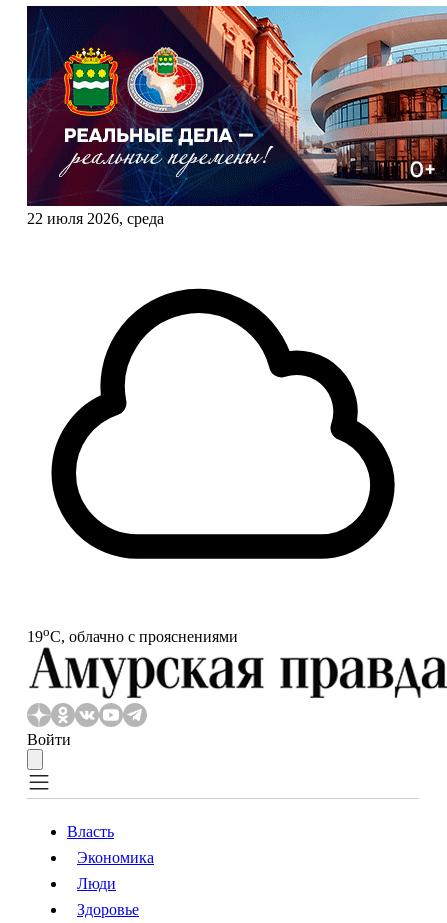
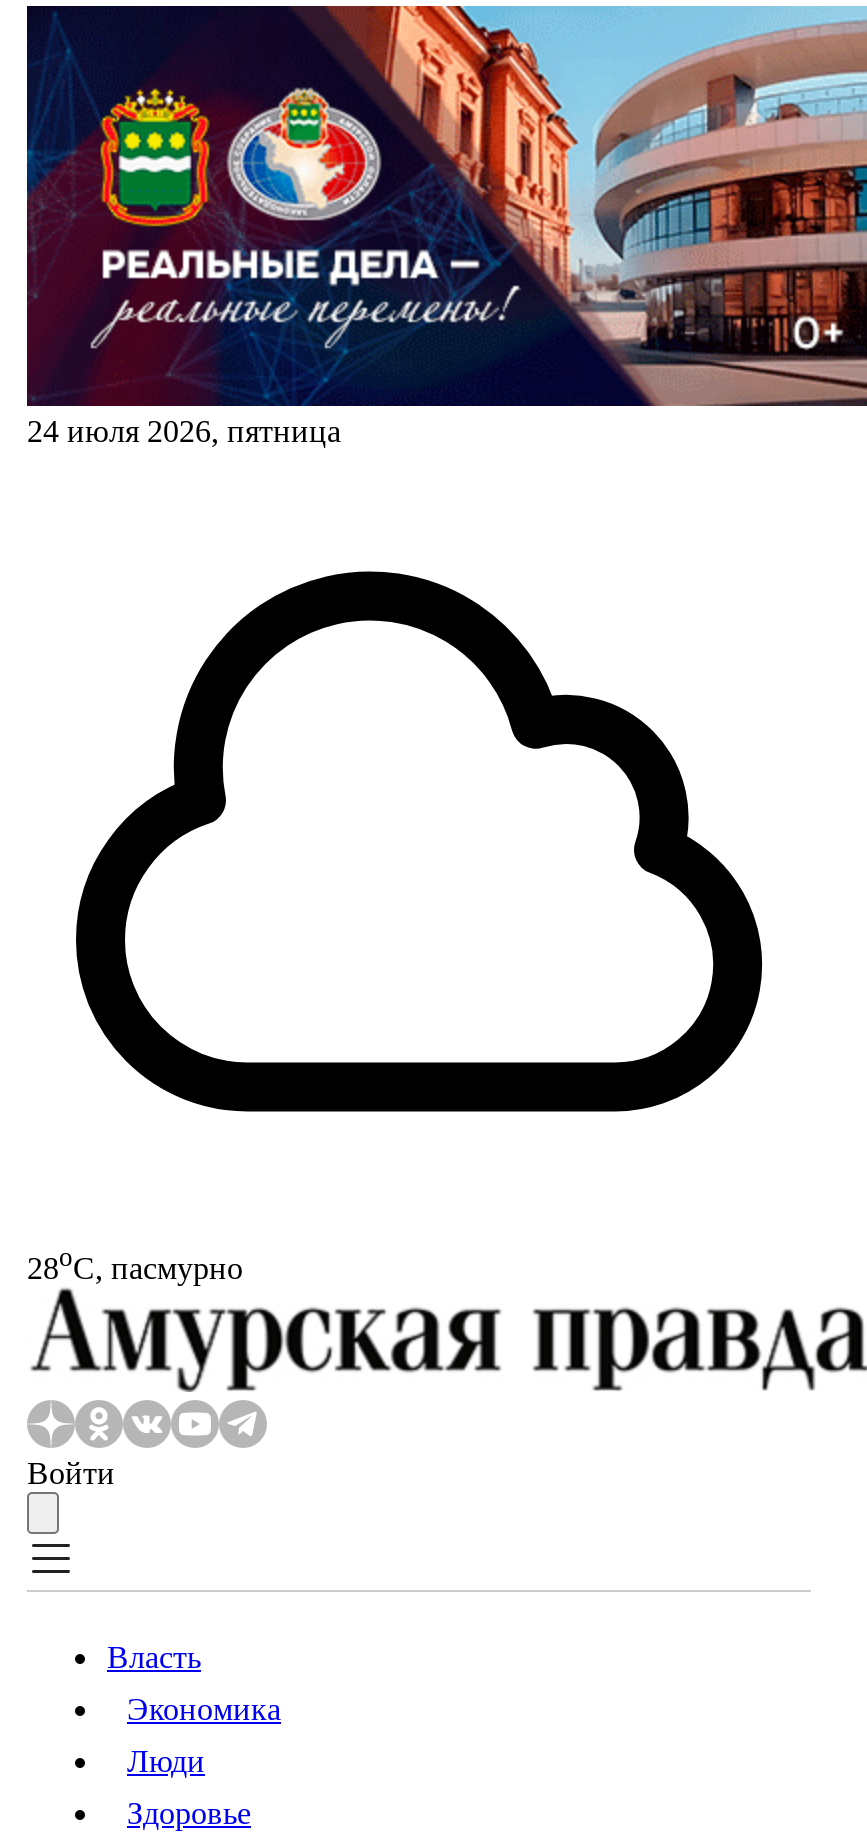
- 22 июля 2026, среда
+ 24 июля 2026, пятница

- 19oС, облачно с прояснениями
+ 28oС, пасмурно
